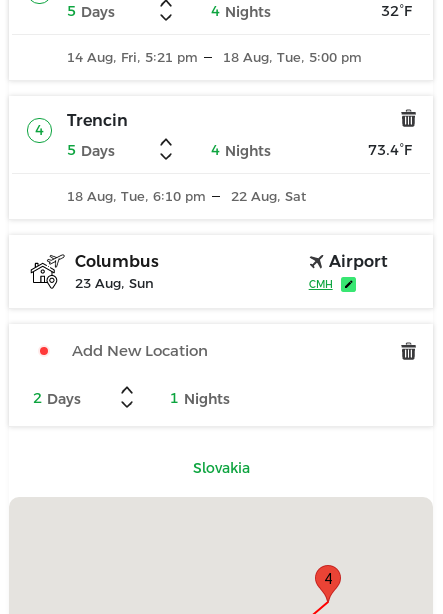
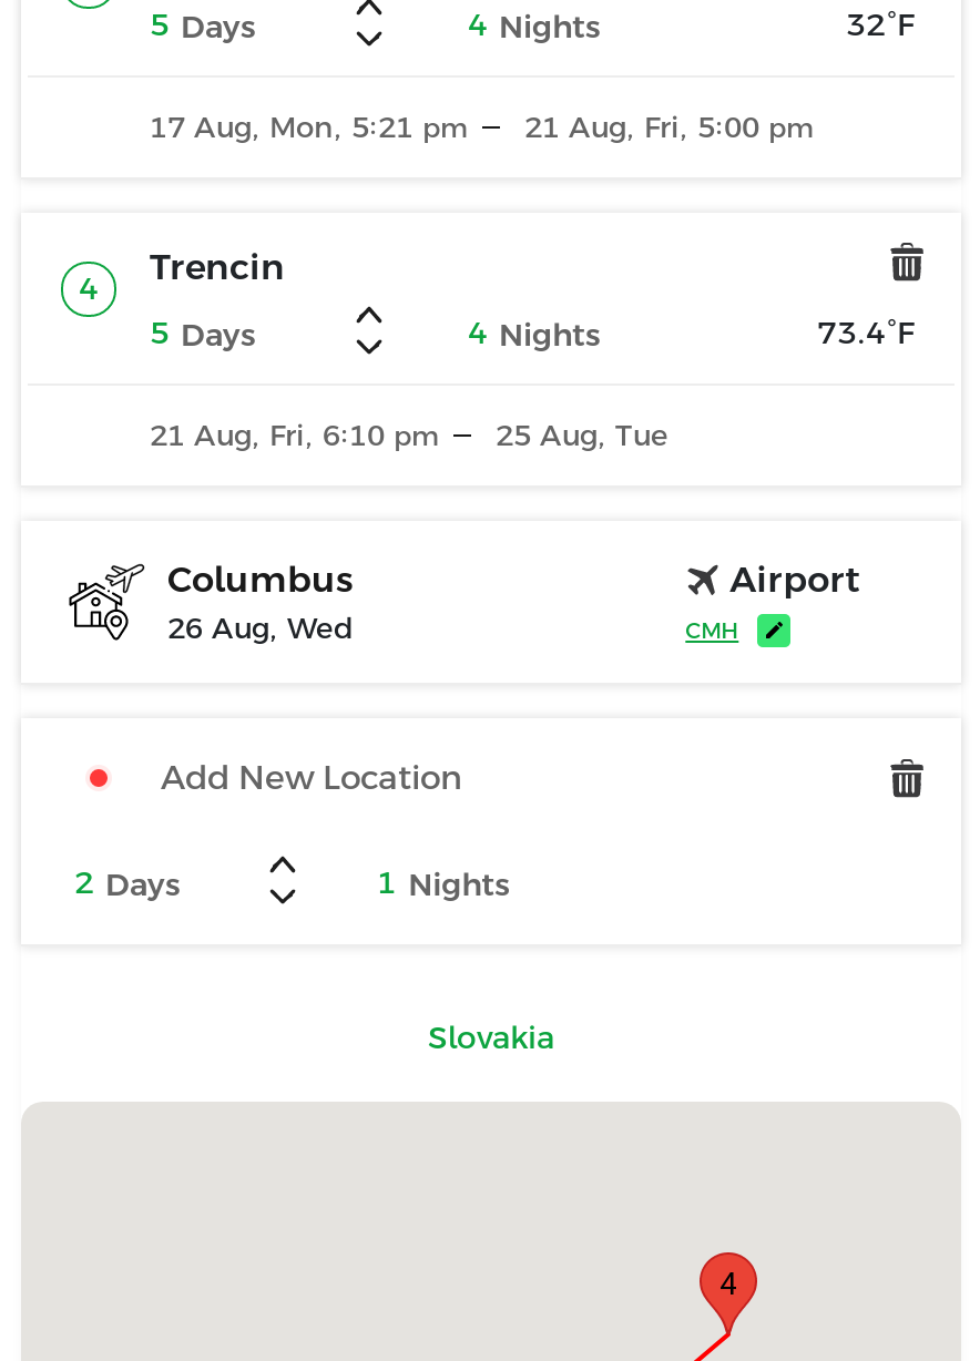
- 14 Aug, Fri, 5:21 pm
+ 17 Aug, Mon, 5:21 pm

- 18 Aug, Tue, 5:00 pm
+ 21 Aug, Fri, 5:00 pm

- 18 Aug, Tue, 6:10 pm
+ 21 Aug, Fri, 6:10 pm

- 22 Aug, Sat
+ 25 Aug, Tue

- 23 Aug, Sun
+ 26 Aug, Wed
